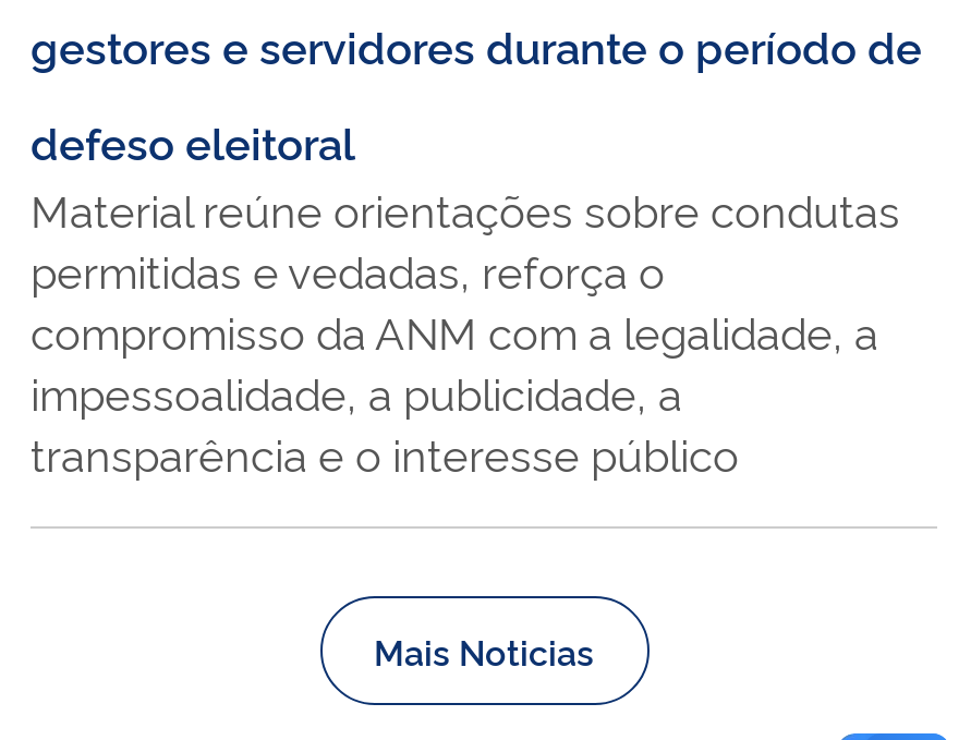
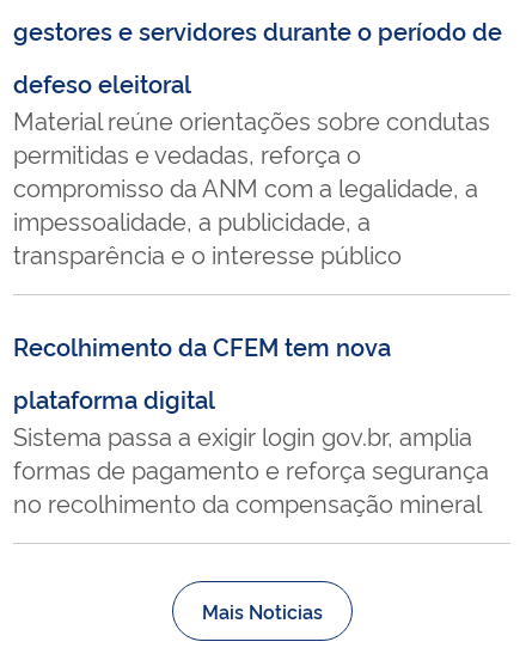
+ Recolhimento da CFEM tem nova
+ plataforma digital
+ Sistema passa a exigir login gov.br, amplia
+ formas de pagamento e reforça segurança
+ no recolhimento da compensação mineral
